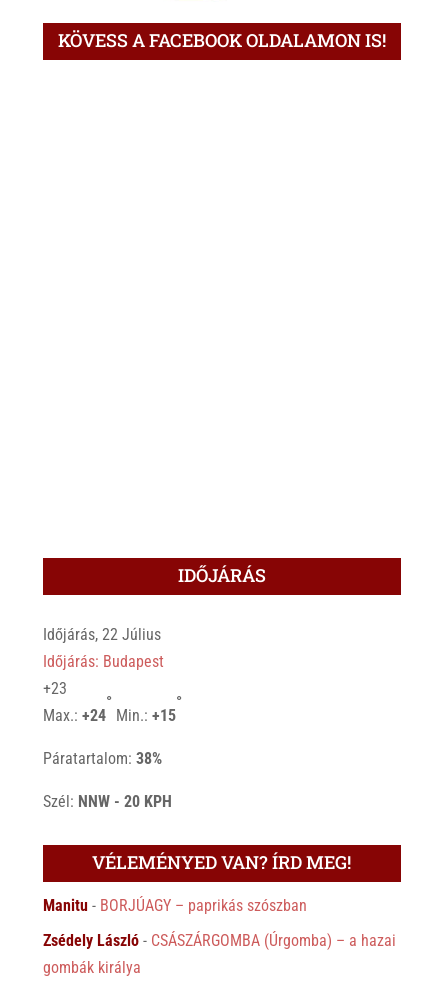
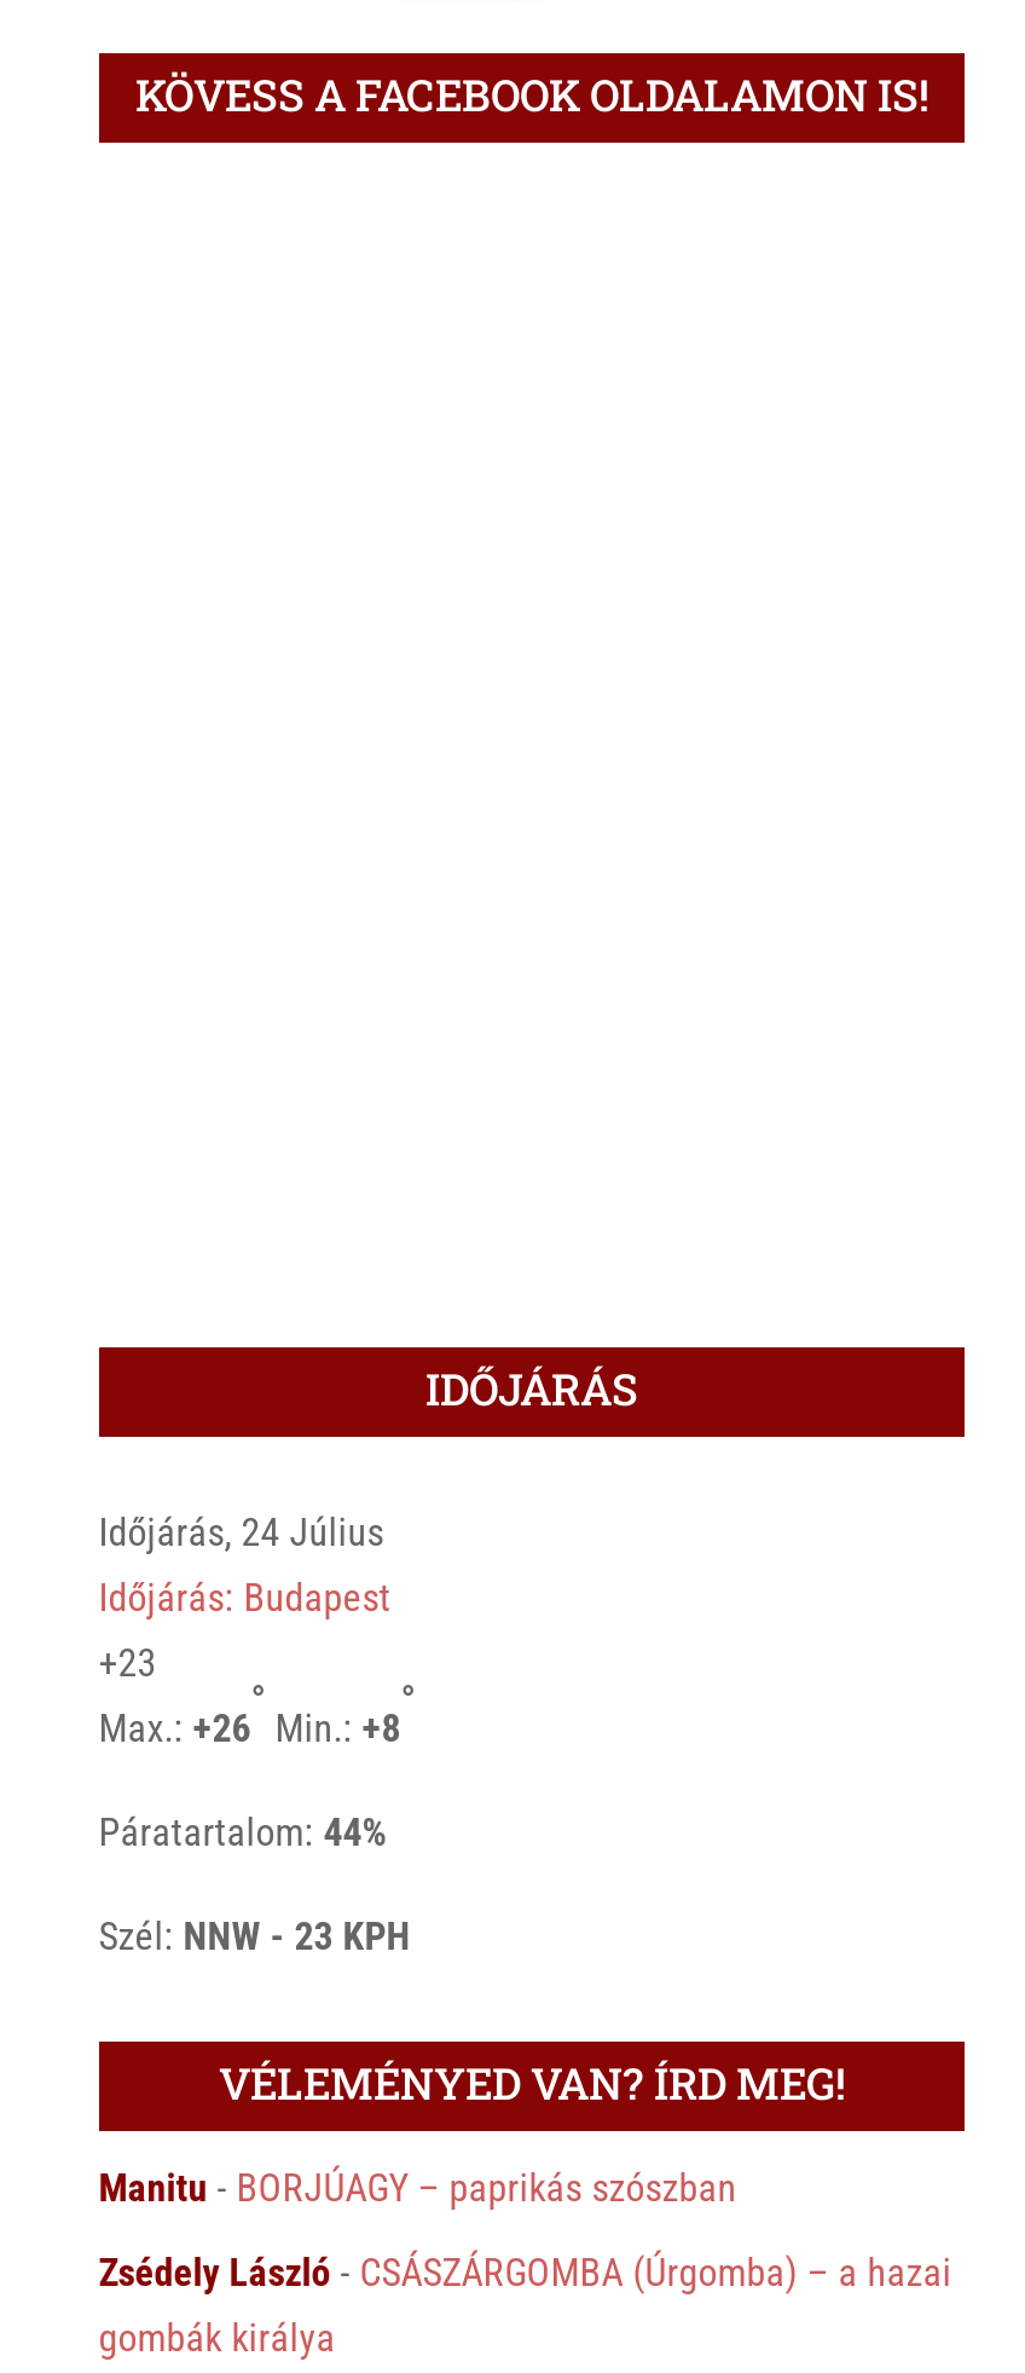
- Időjárás, 22 Július
+ Időjárás, 24 Július

- Max.: +24
+ Max.: +26

- Min.: +15
+ Min.: +8

- Páratartalom: 38%
+ Páratartalom: 44%

- Szél: NNW - 20 KPH
+ Szél: NNW - 23 KPH
